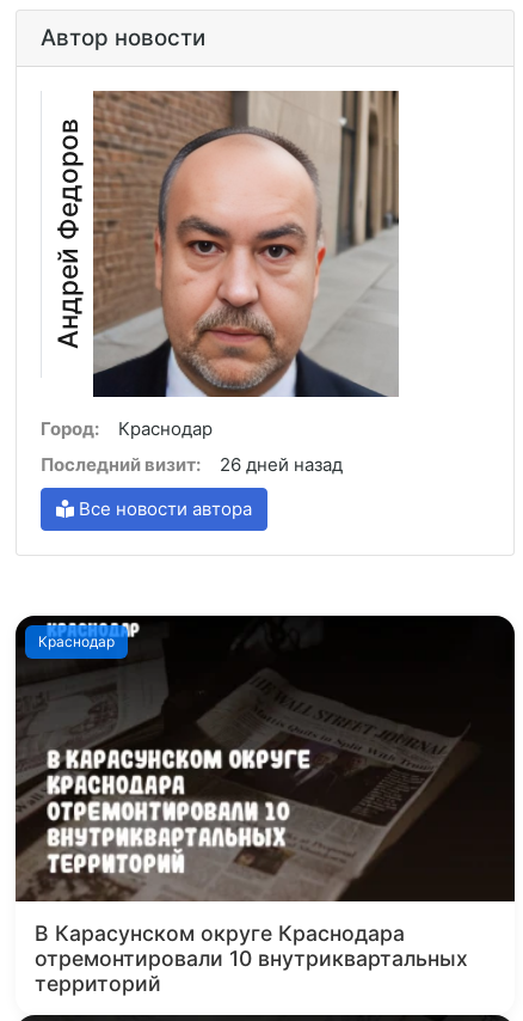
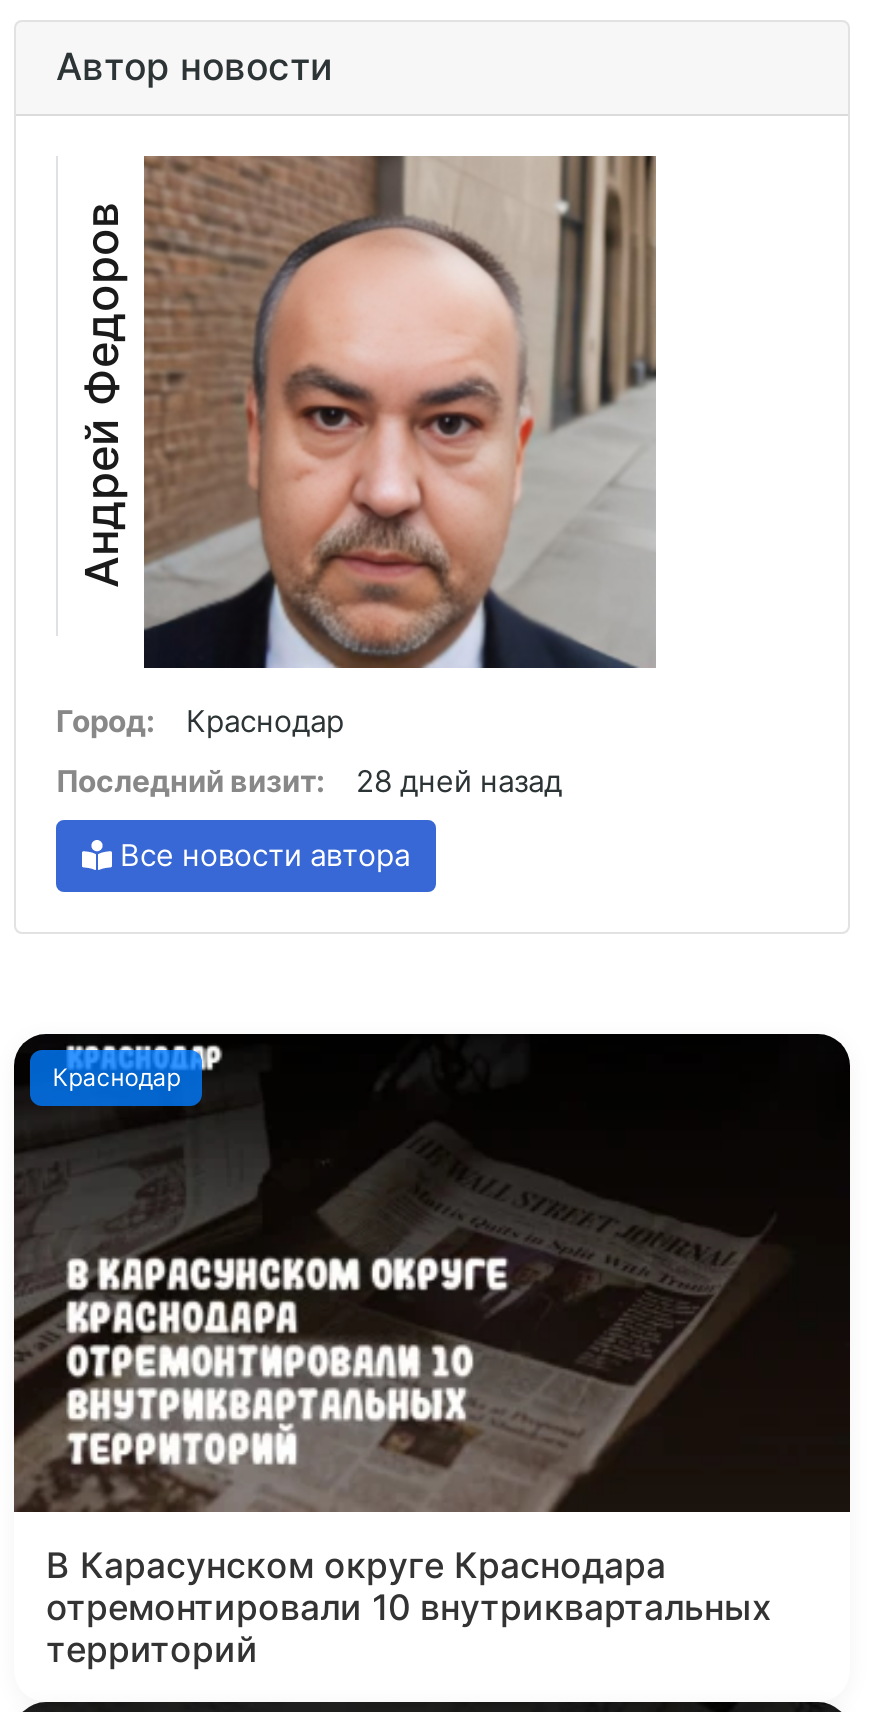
- Последний визит: 26 дней назад
+ Последний визит: 28 дней назад
